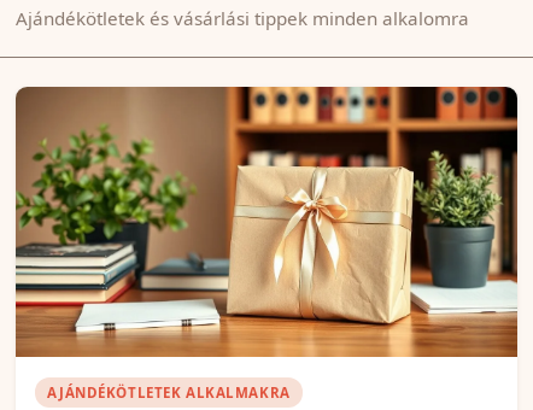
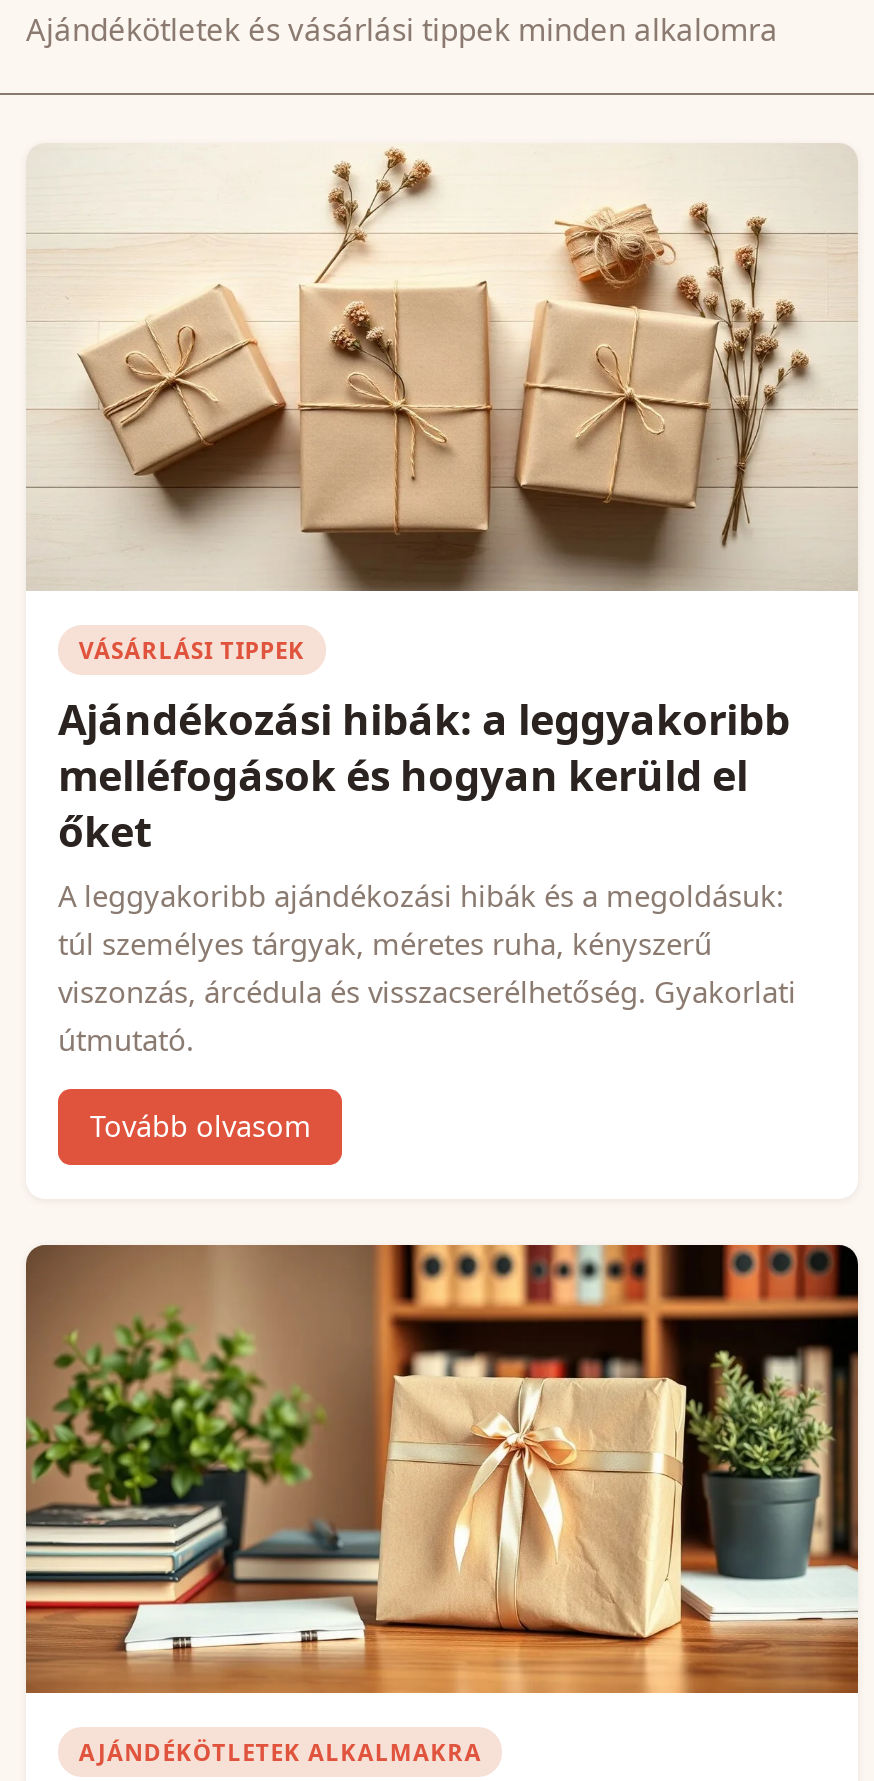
+ [image]
+ VÁSÁRLÁSI TIPPEK
+ Ajándékozási hibák: a leggyakoribb
+ melléfogások és hogyan kerüld el
+ őket
+ A leggyakoribb ajándékozási hibák és a megoldásuk:
+ túl személyes tárgyak, méretes ruha, kényszerű
+ viszonzás, árcédula és visszacserélhetőség. Gyakorlati
+ útmutató.
+ Tovább olvasom
